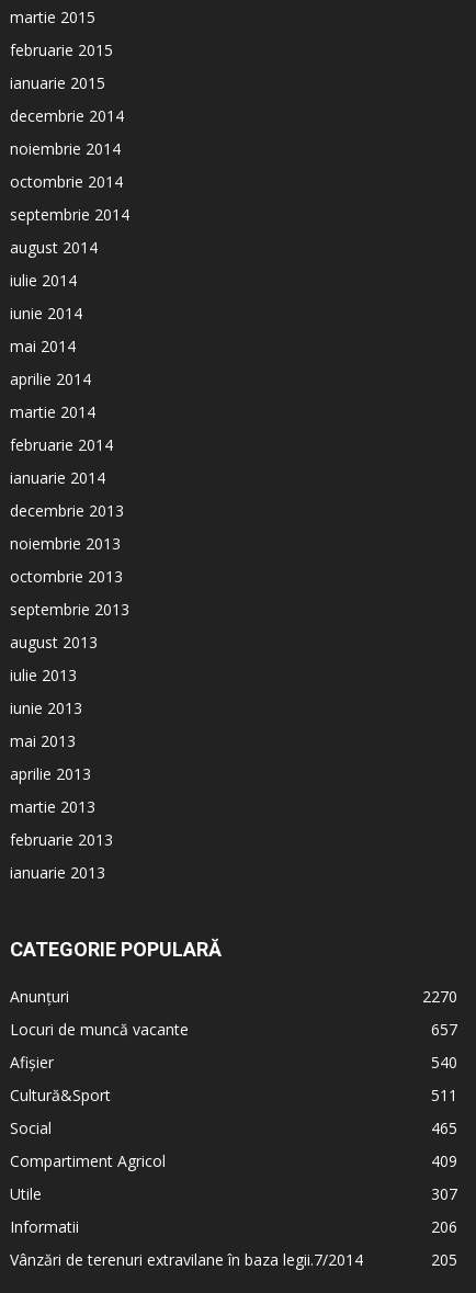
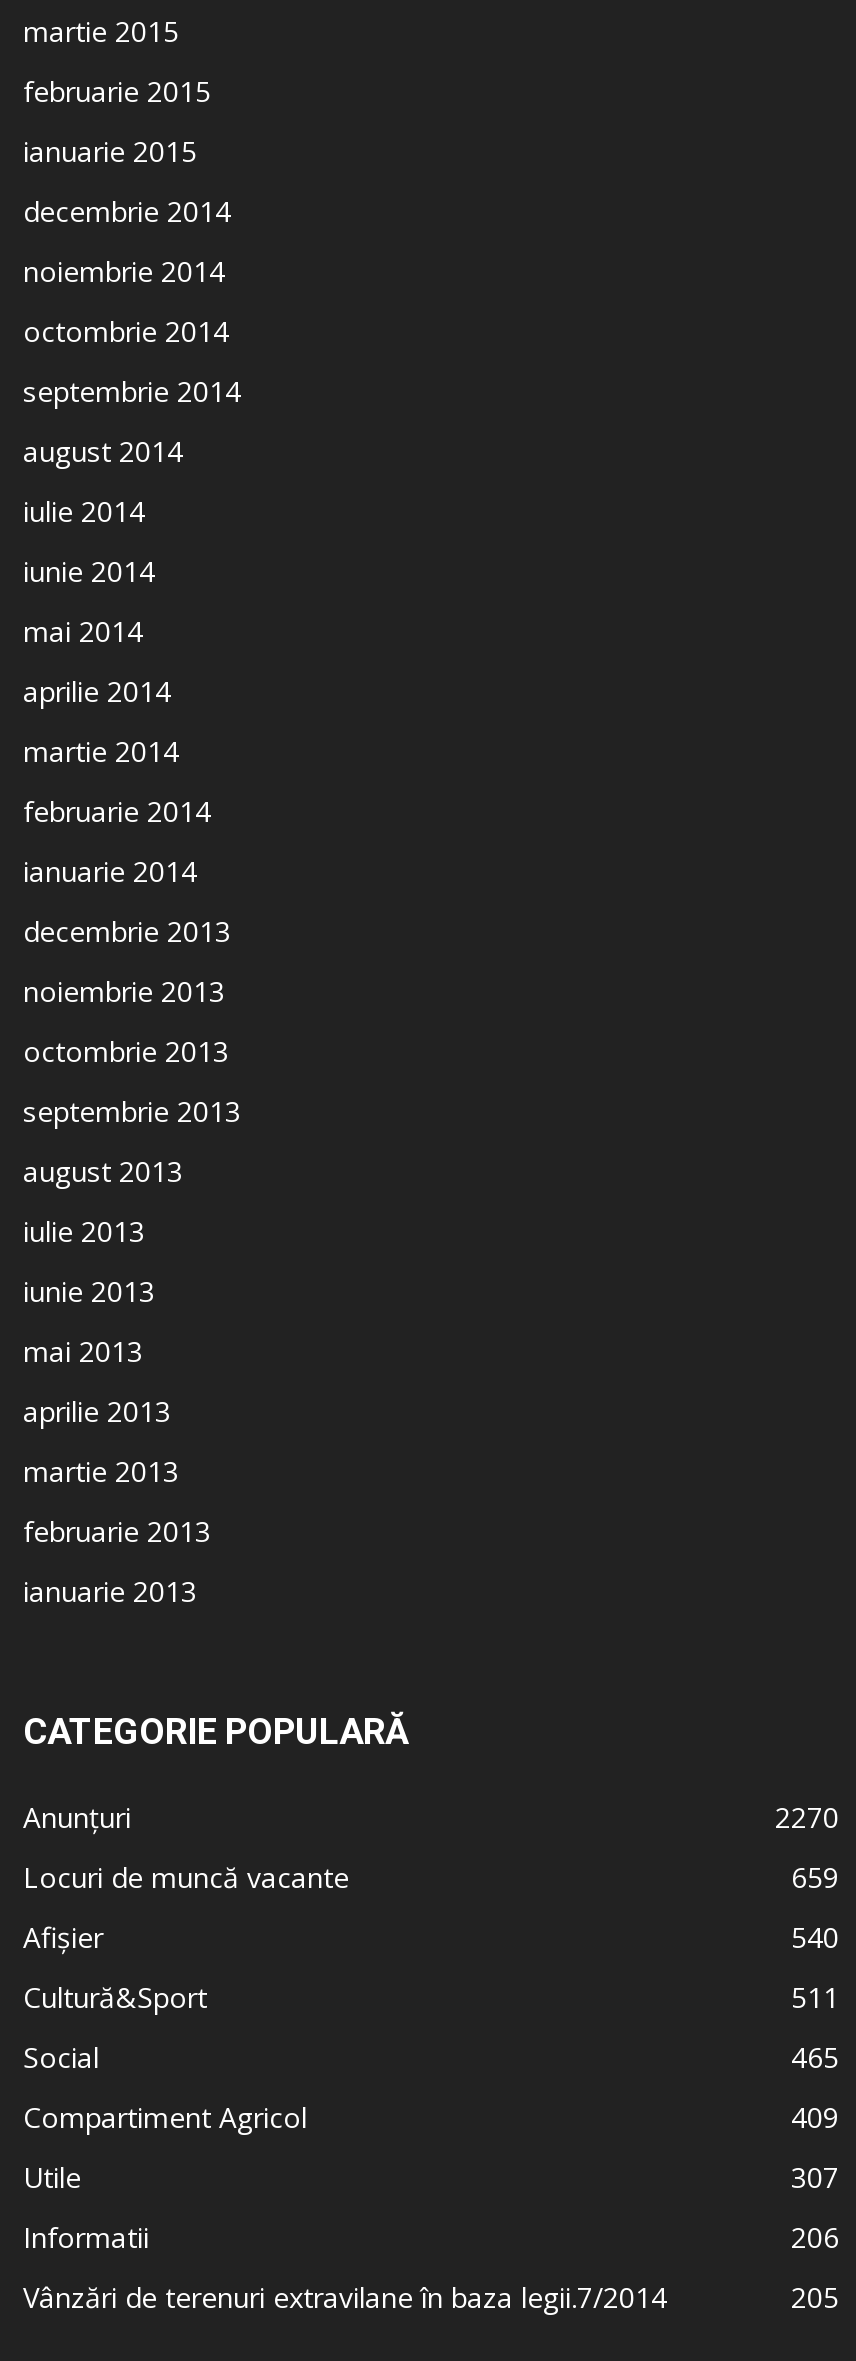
- 657
+ 659
